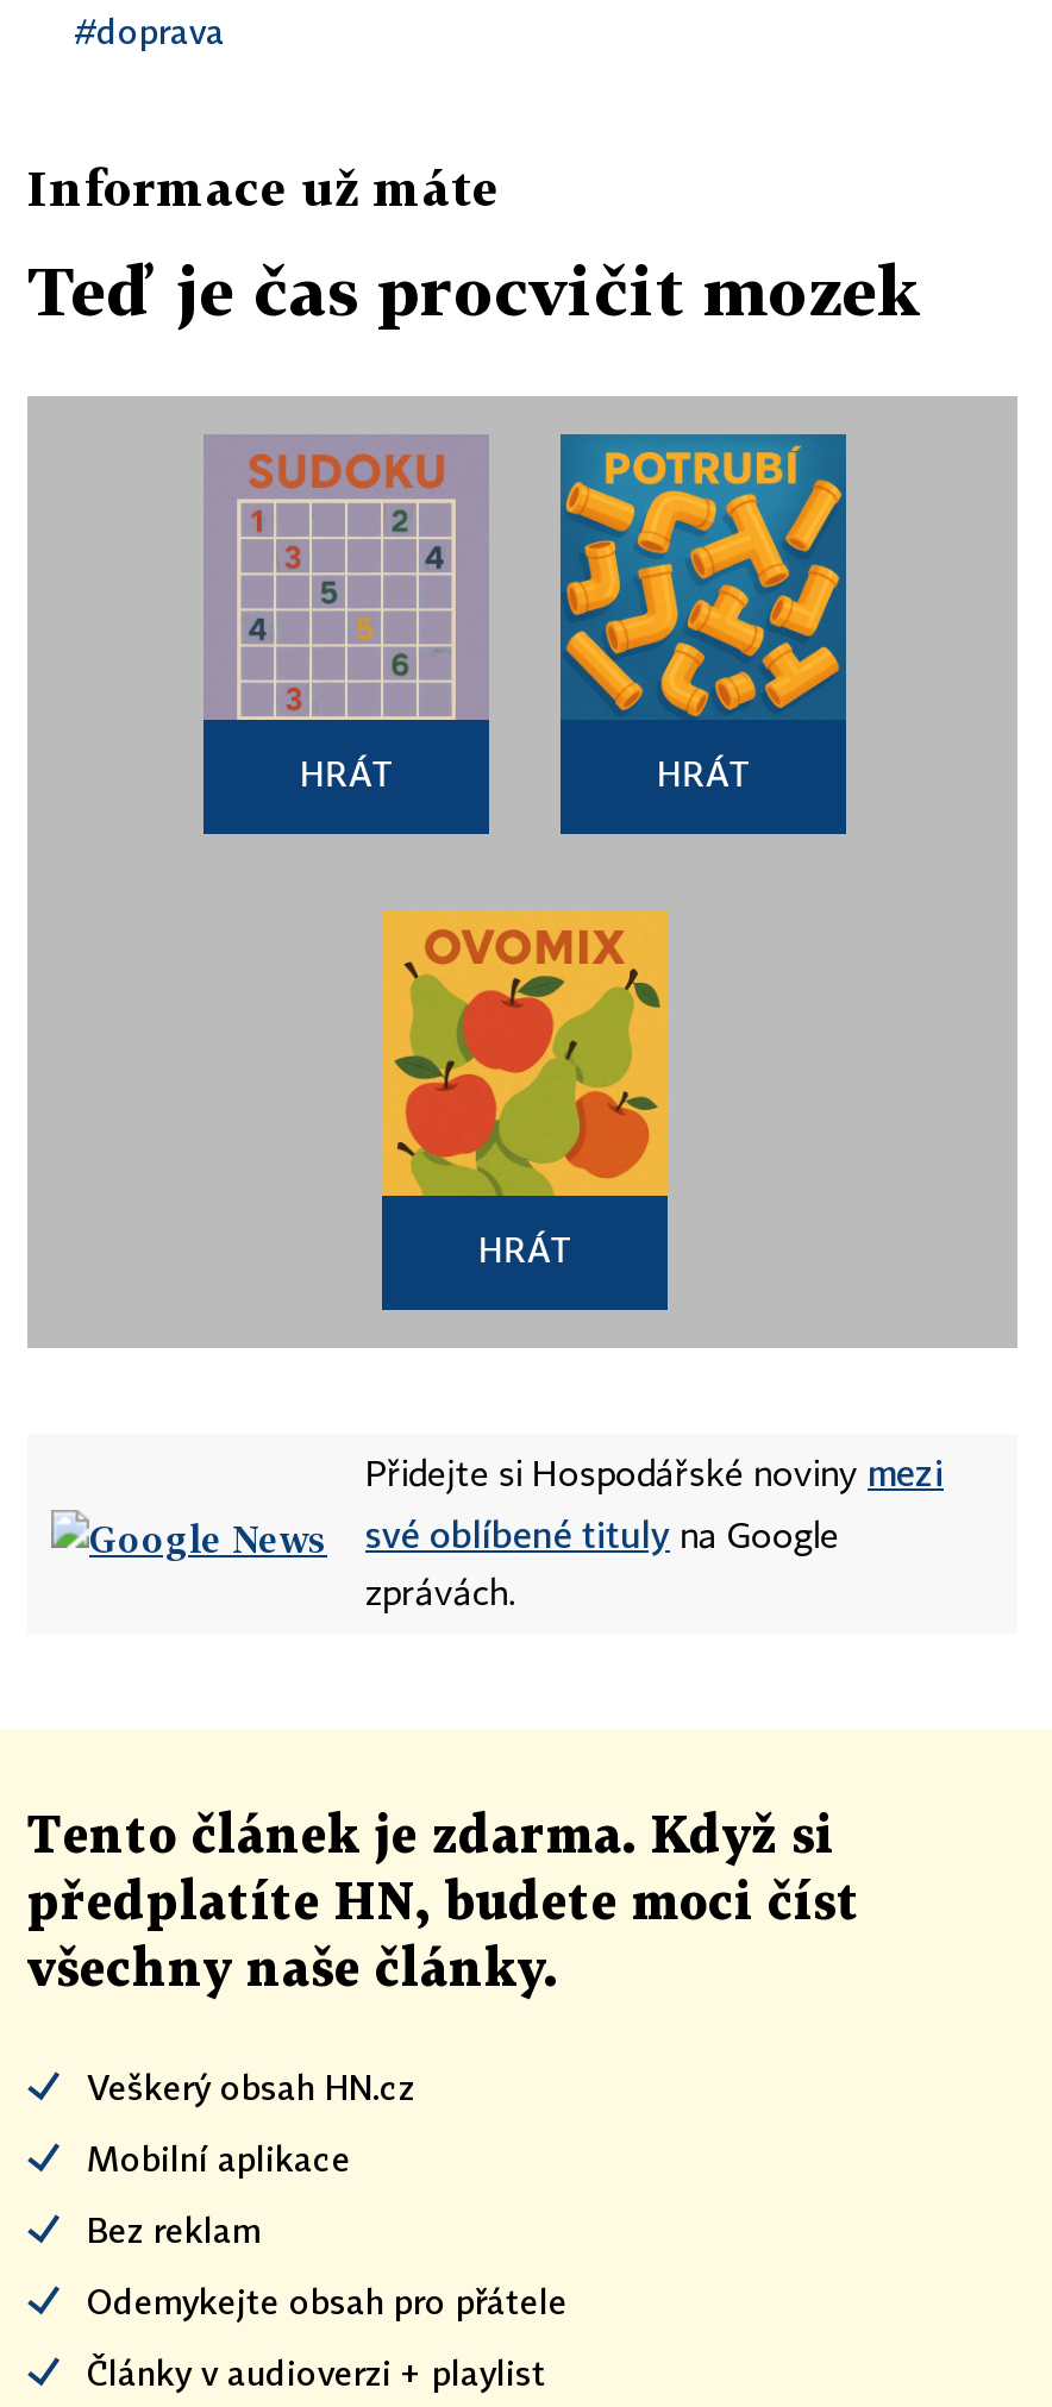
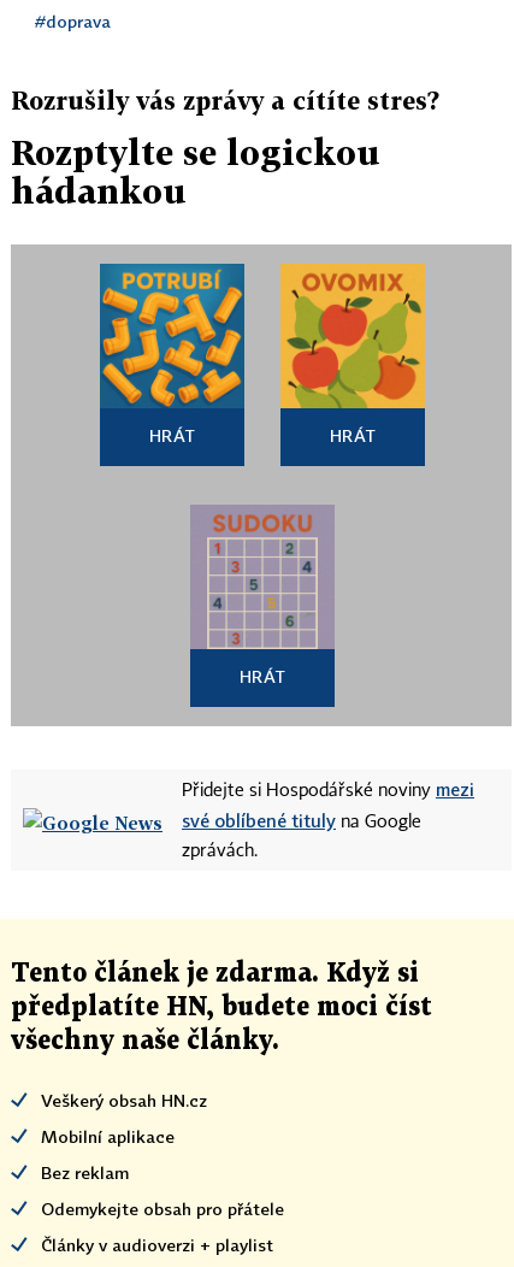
- Informace už máte
+ Rozrušily vás zprávy a cítíte stres?

- Teď je čas procvičit mozek
+ Rozptylte se logickou
+ hádankou

moved down: [image]

moved down: [image]
